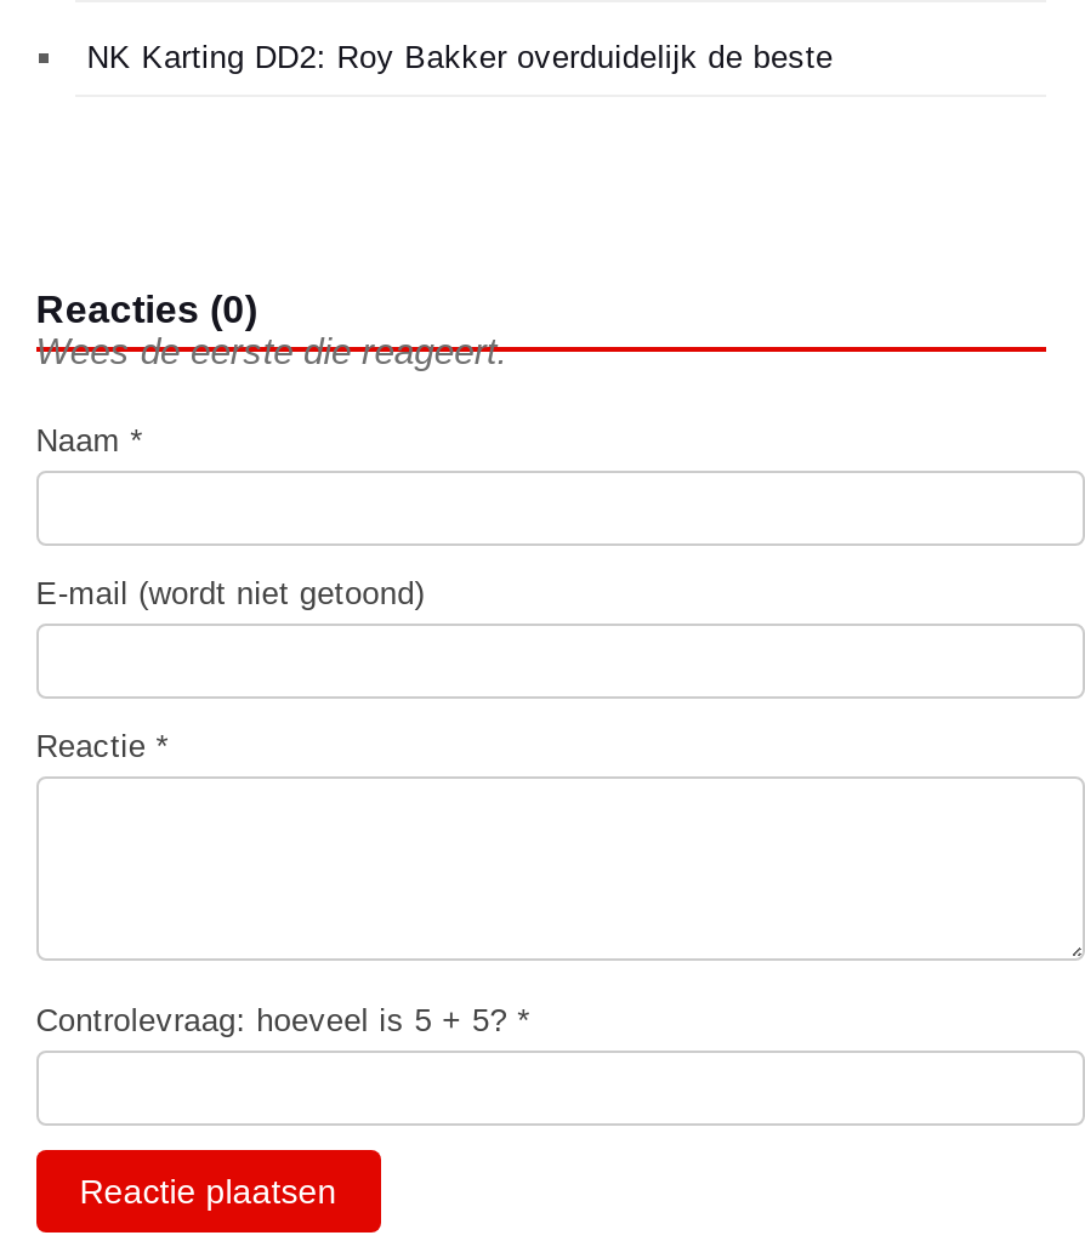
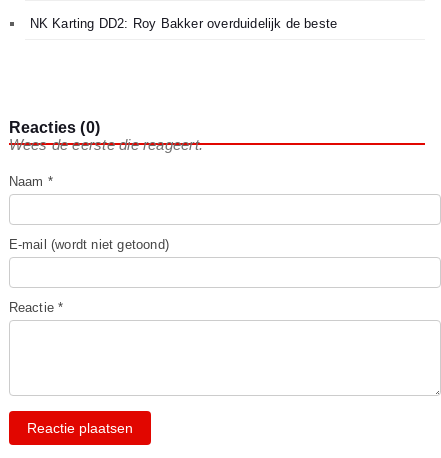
- Controlevraag: hoeveel is 5 + 5? *
